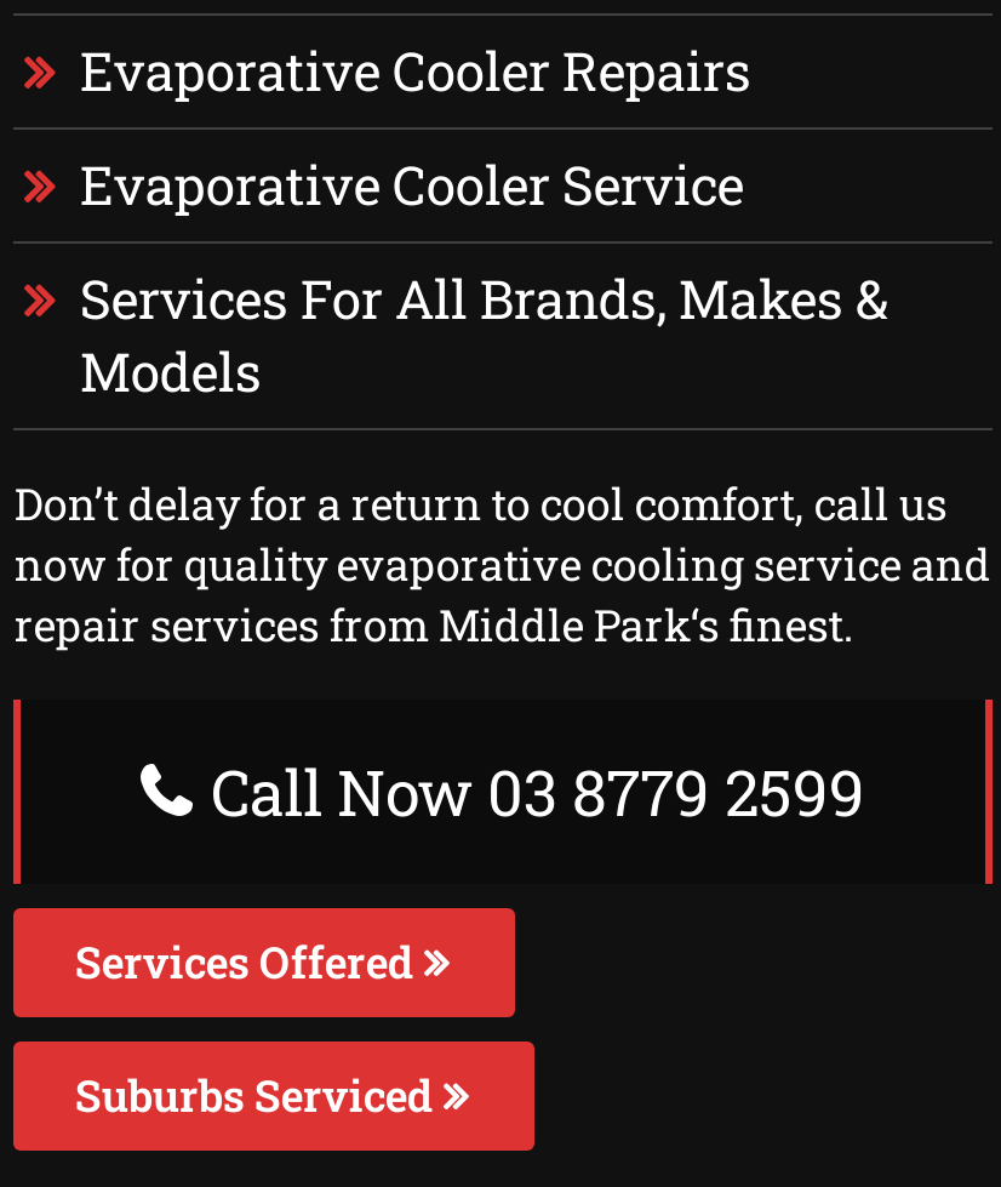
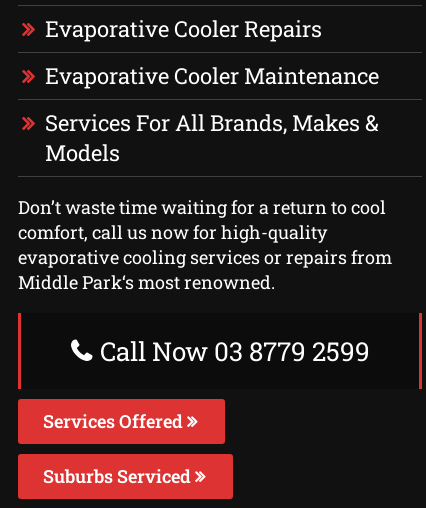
- Evaporative Cooler Service
+ Evaporative Cooler Maintenance

- Don’t delay for a return to cool comfort, call us
- now for quality evaporative cooling service and
- repair services from Middle Park‘s finest.
+ Don’t waste time waiting for a return to cool
+ comfort, call us now for high-quality
+ evaporative cooling services or repairs from
+ Middle Park‘s most renowned.
